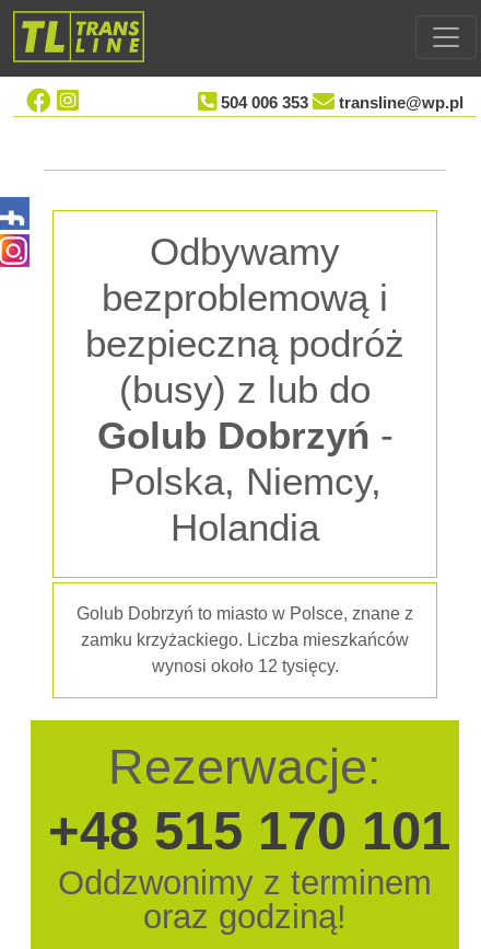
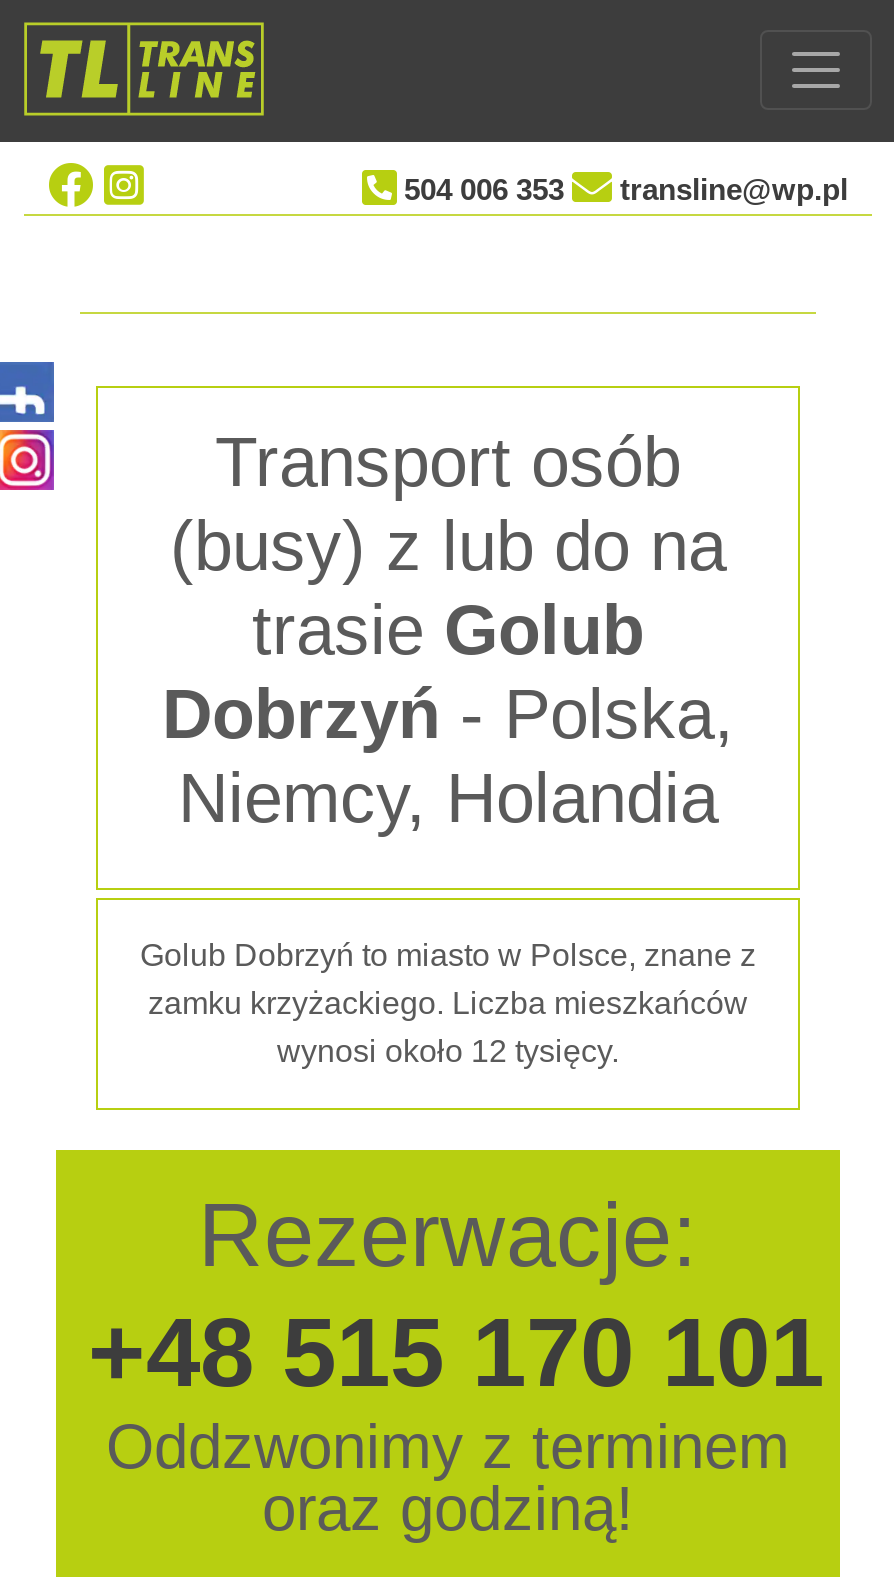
- Odbywamy
- bezproblemową i
- bezpieczną podróż
- (busy) z lub do
- Golub Dobrzyń -
- Polska, Niemcy,
- Holandia
+ Transport osób
+ (busy) z lub do na
+ trasie Golub
+ Dobrzyń - Polska,
+ Niemcy, Holandia
